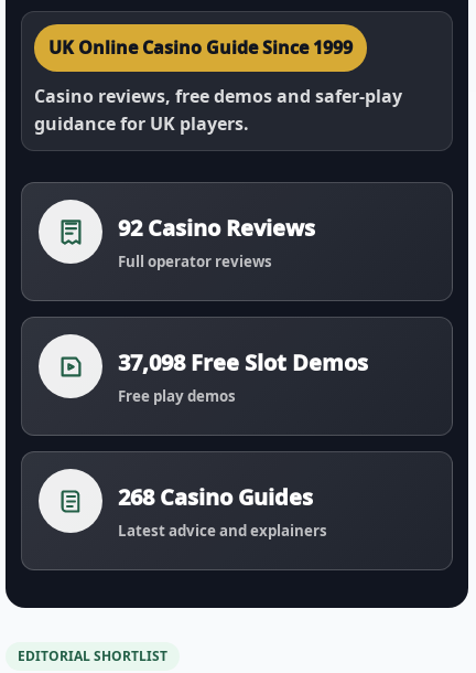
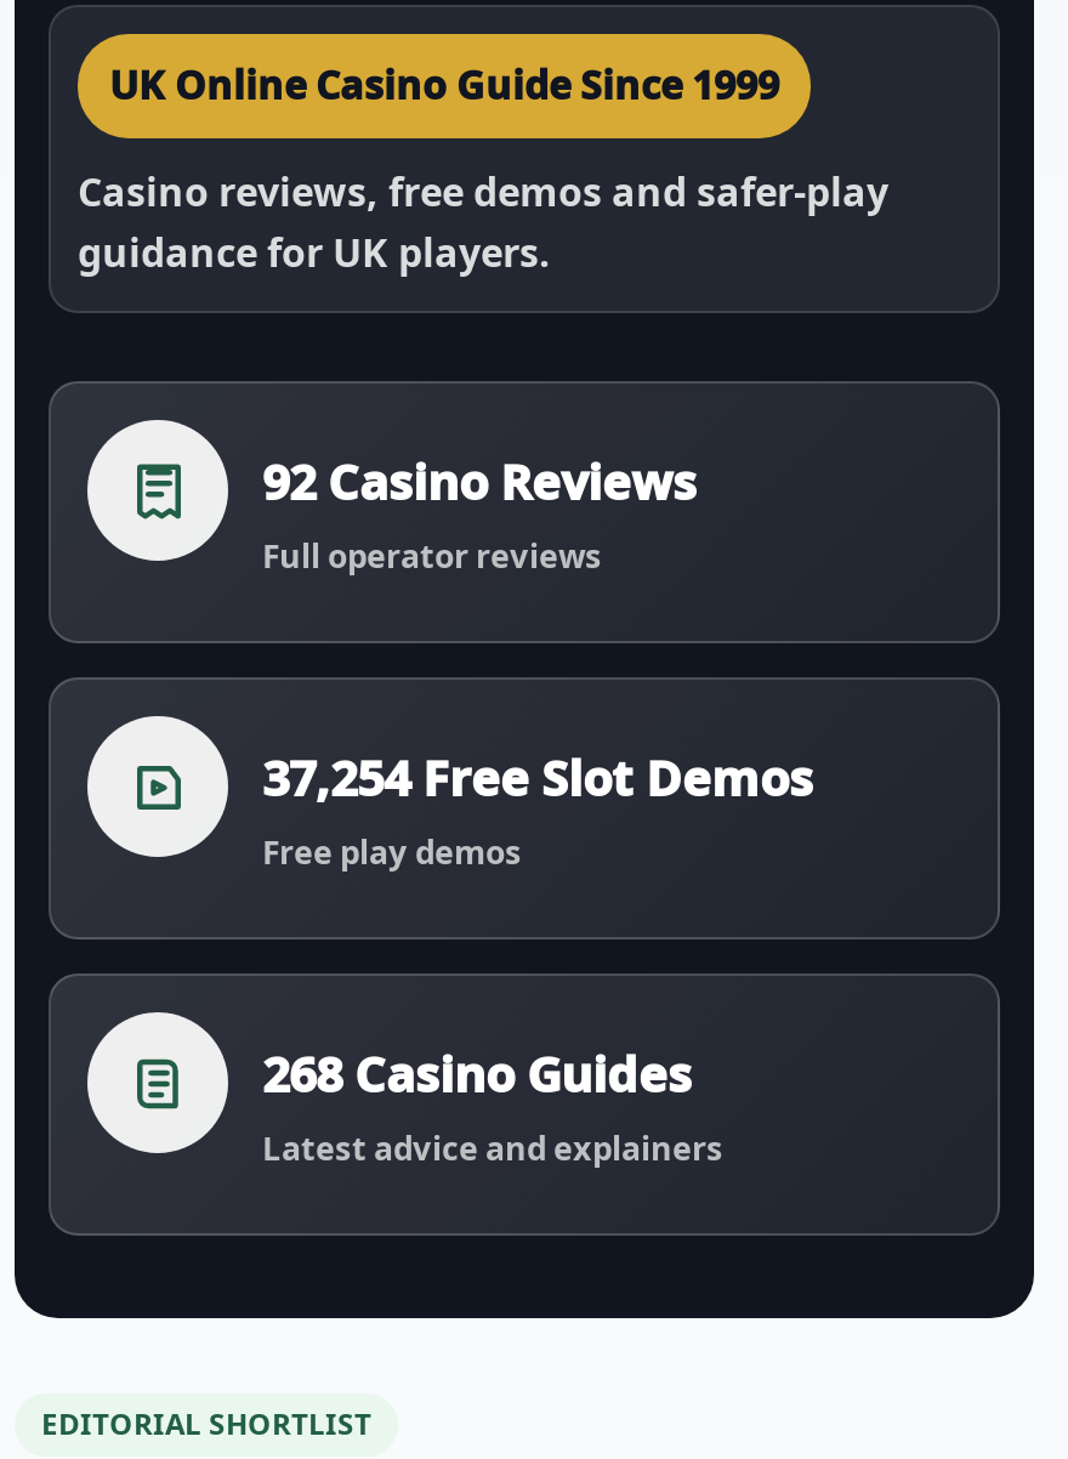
- 37,098 Free Slot Demos
+ 37,254 Free Slot Demos
